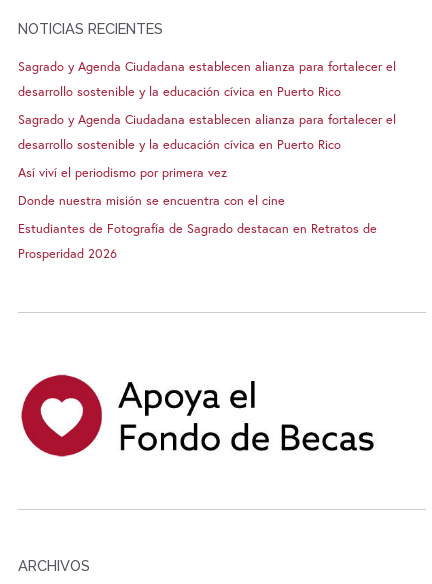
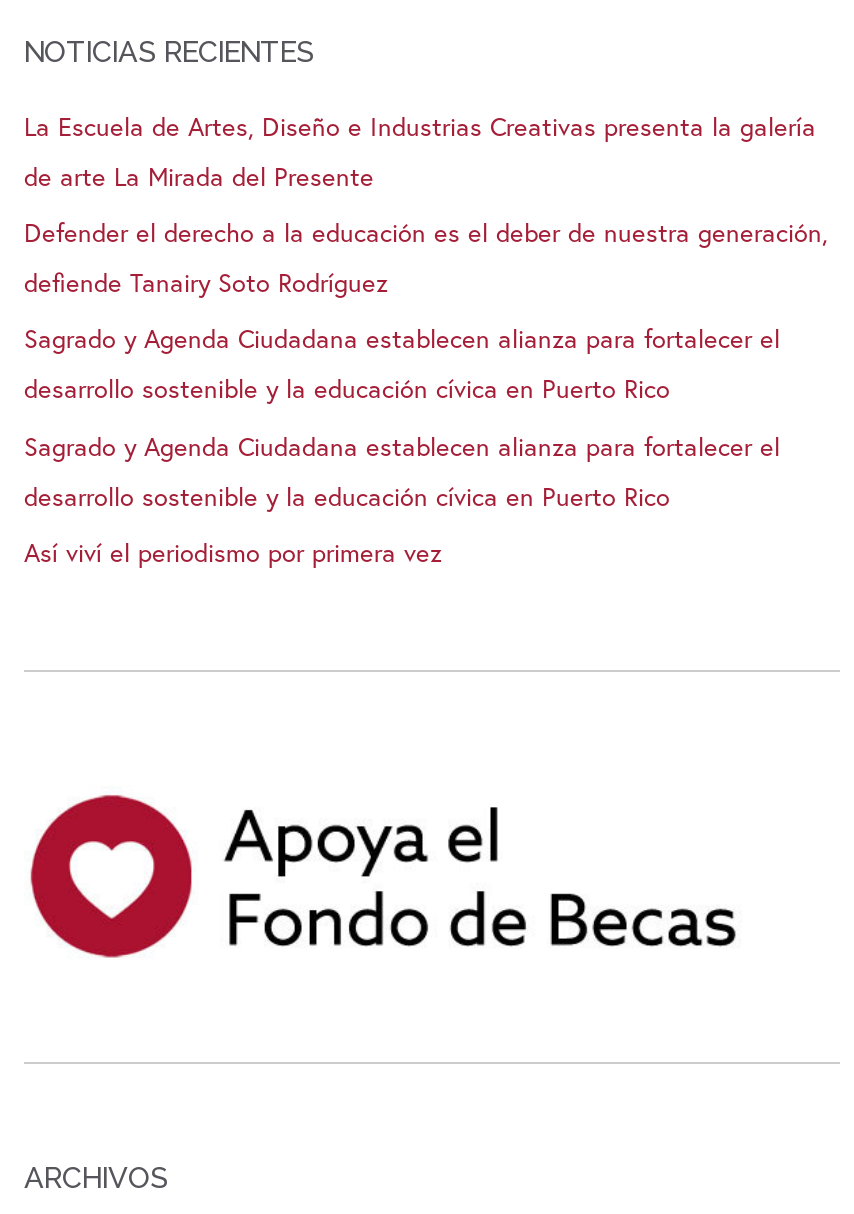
+ La Escuela de Artes, Diseño e Industrias Creativas presenta la galería
+ de arte La Mirada del Presente
+ Defender el derecho a la educación es el deber de nuestra generación,
+ defiende Tanairy Soto Rodríguez

moved down: Sagrado y Agenda Ciudadana establecen alianza para fortalecer el | desarrollo sostenible y la educación cívica en Puerto Rico | Sagrado y Agenda Ciudadana establecen alianza para fortalecer el | desarrollo sostenible y la educación cívica en Puerto Rico | Así viví el periodismo por primera vez

- Donde nuestra misión se encuentra con el cine
- Estudiantes de Fotografía de Sagrado destacan en Retratos de
- Prosperidad 2026
